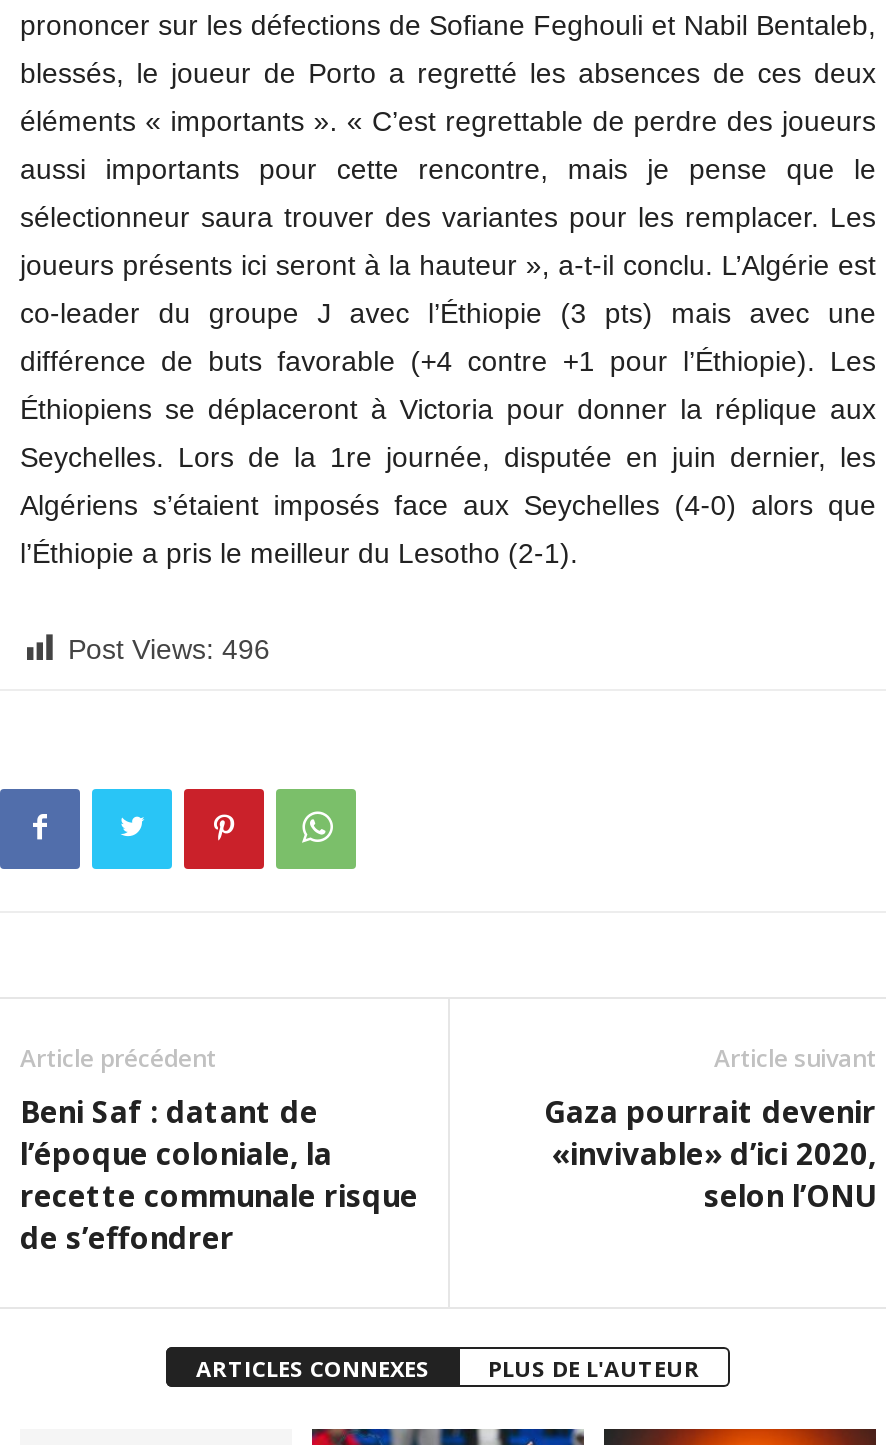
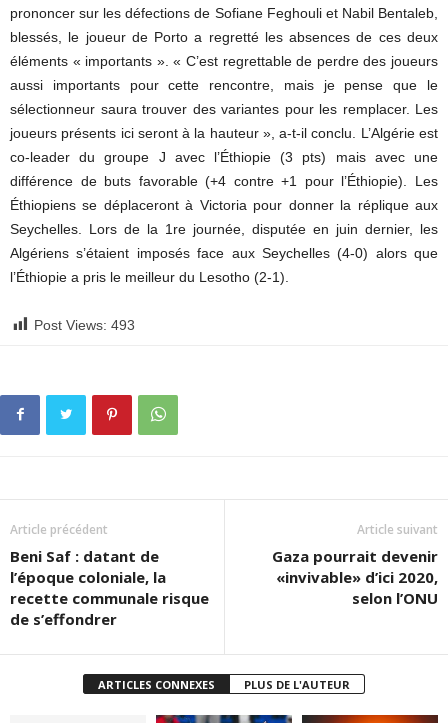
- Post Views: 496
+ Post Views: 493
